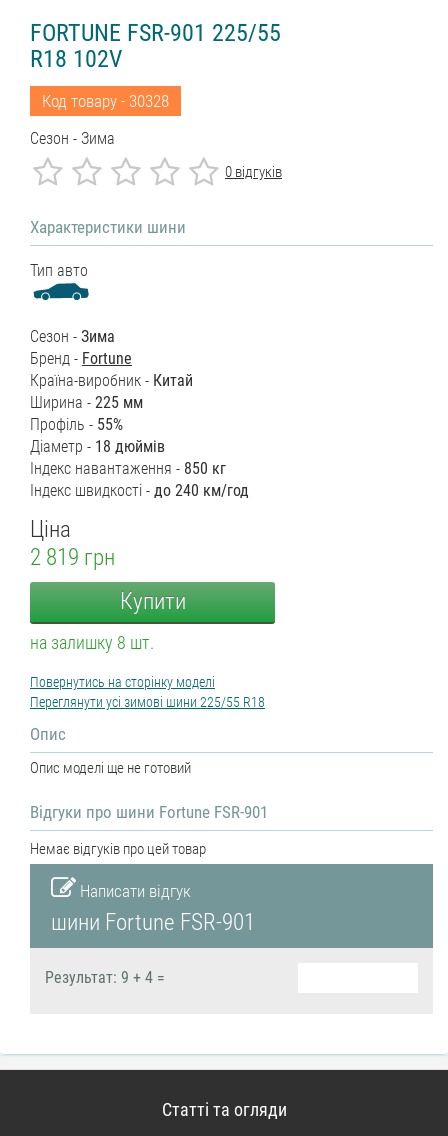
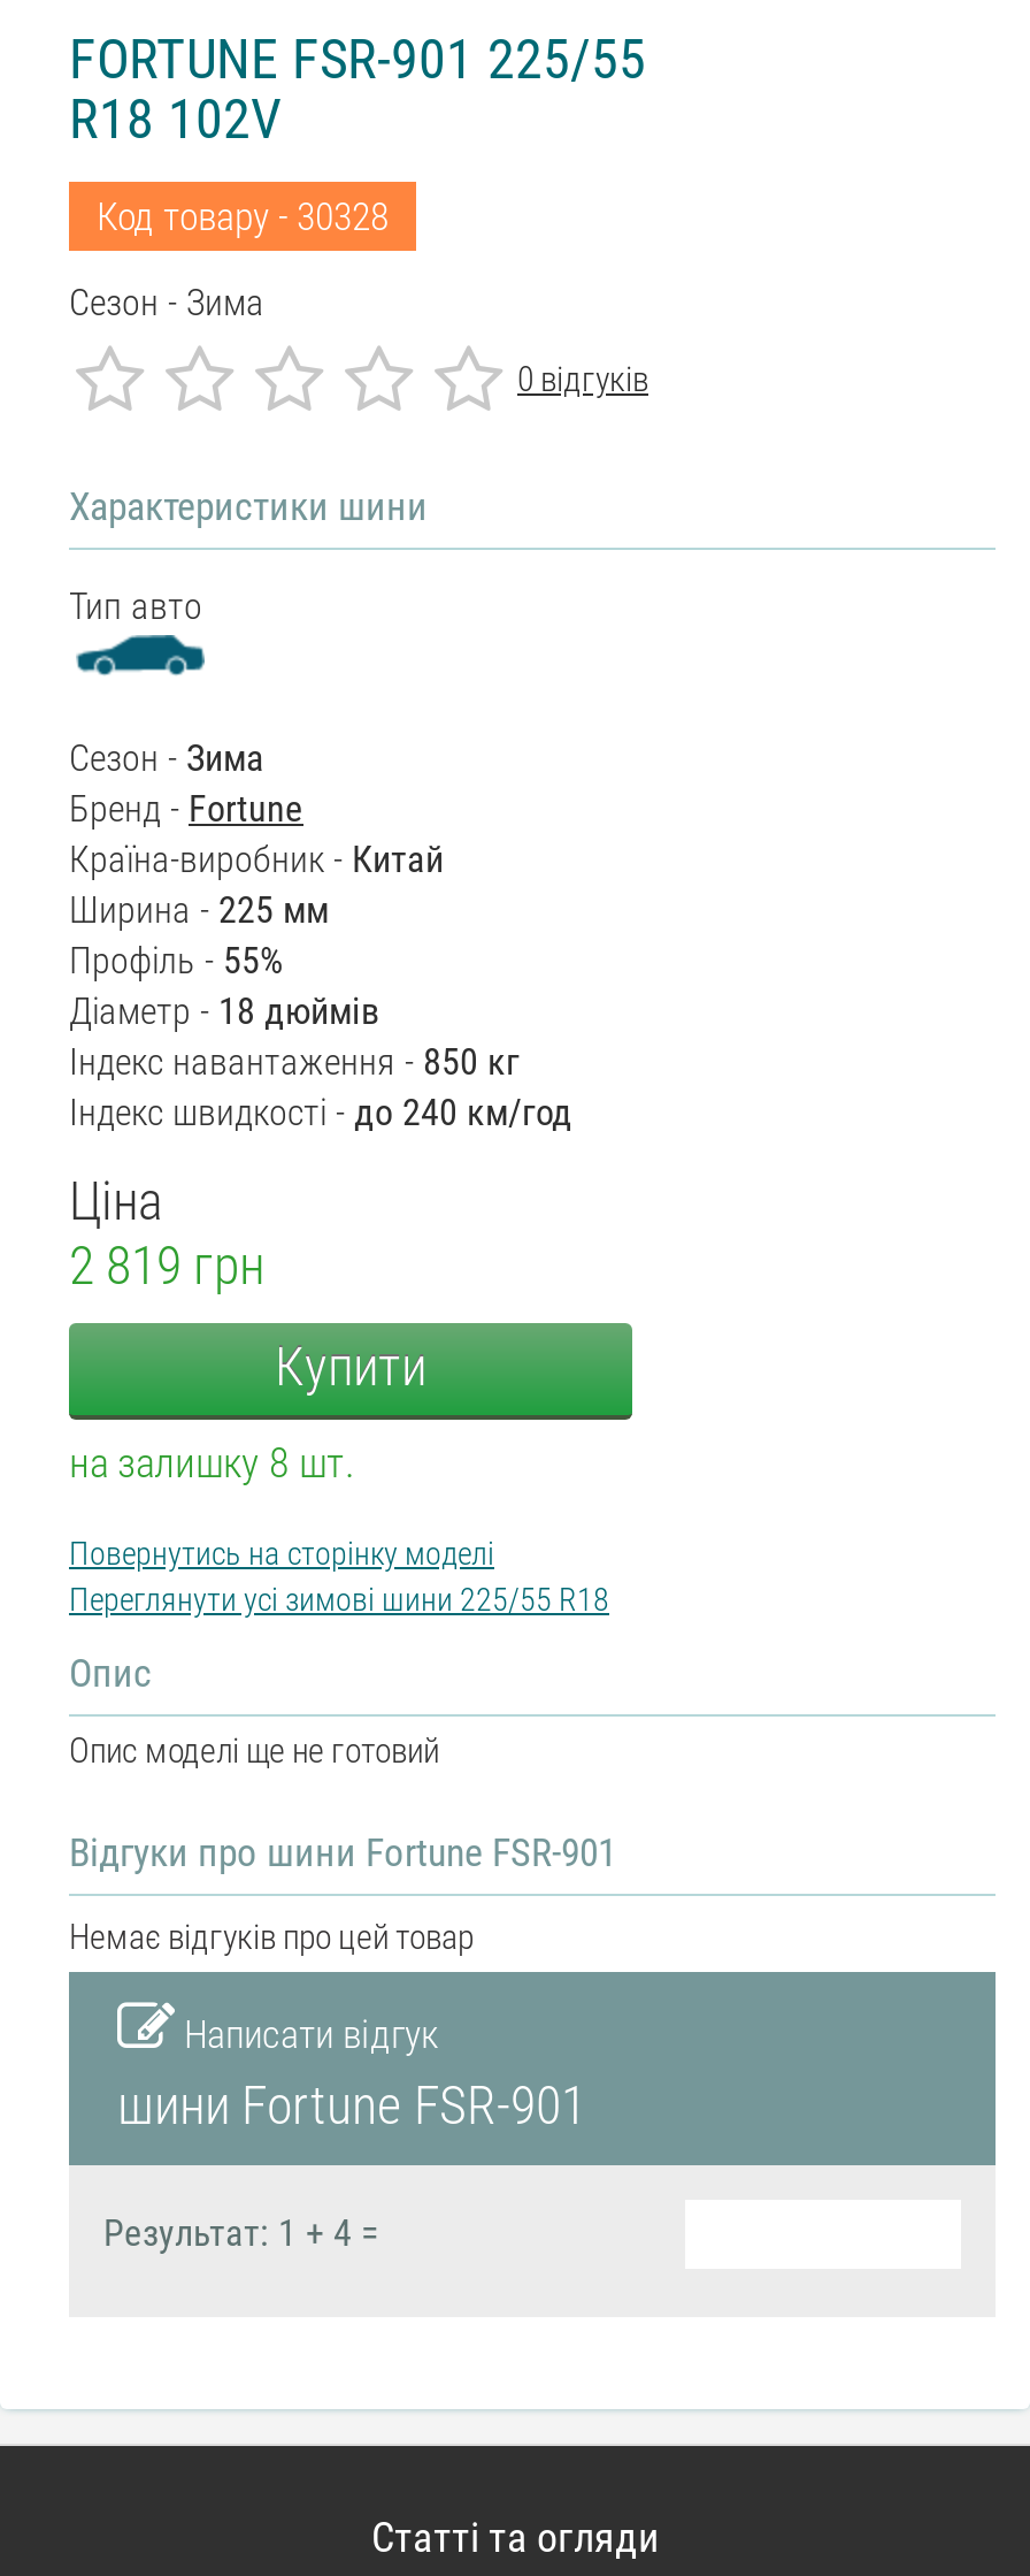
- Результат: 9 + 4 =
+ Результат: 1 + 4 =
